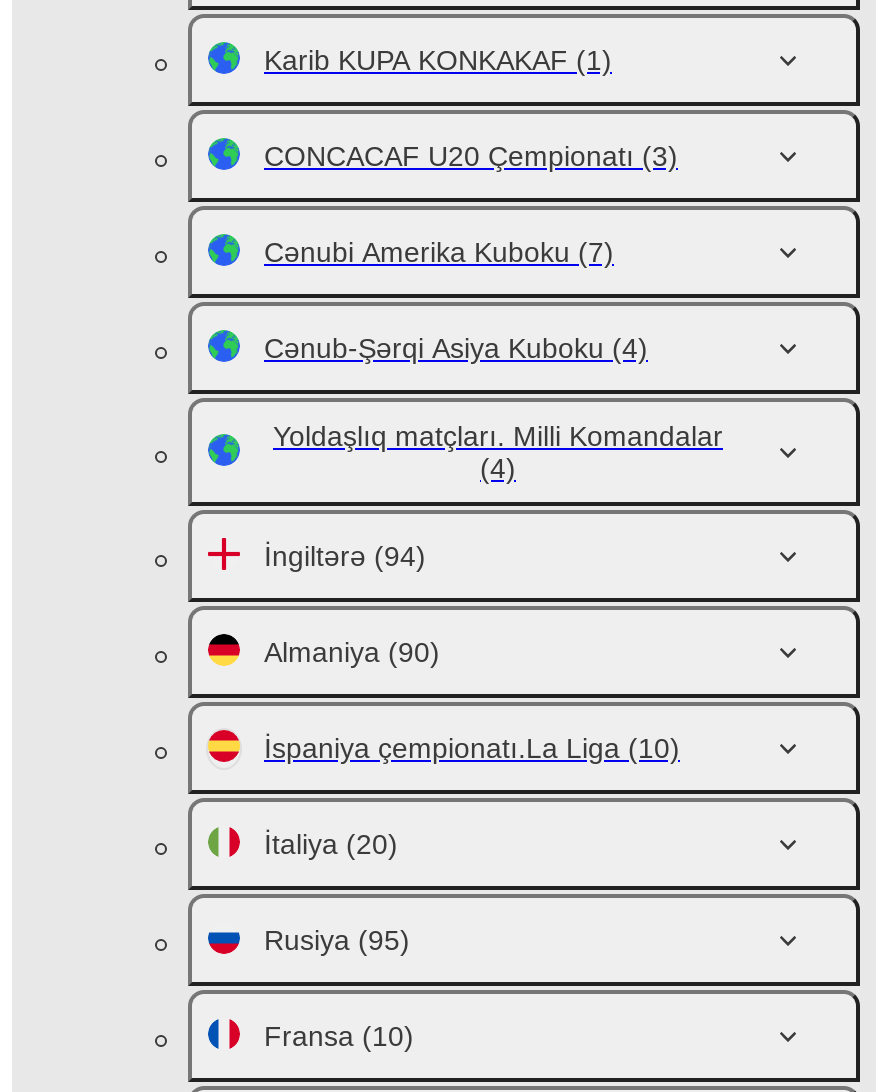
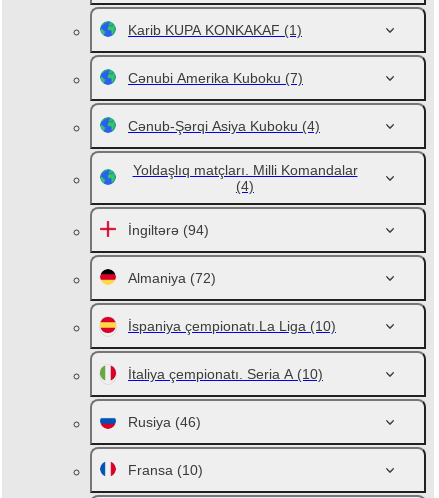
- CONCACAF U20 Çempionatı (3)

- Almaniya (90)
+ Almaniya (72)

- İtaliya (20)
+ İtaliya çempionatı. Seria A (10)

- Rusiya (95)
+ Rusiya (46)
